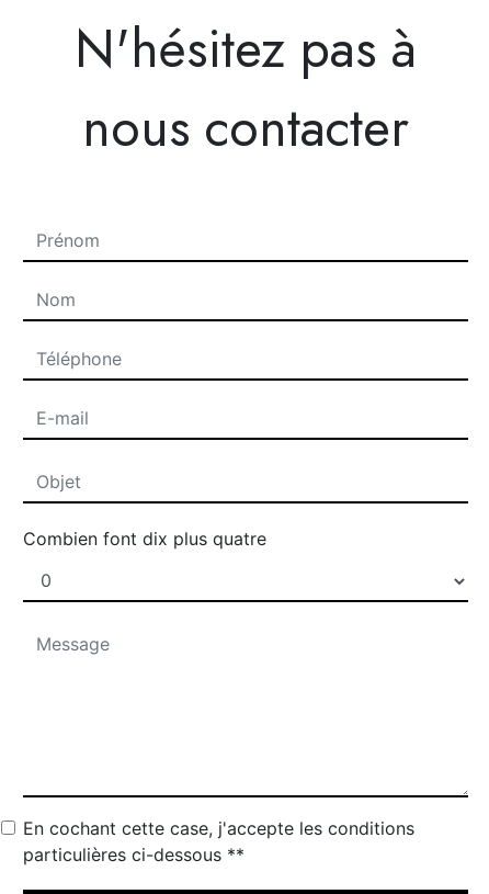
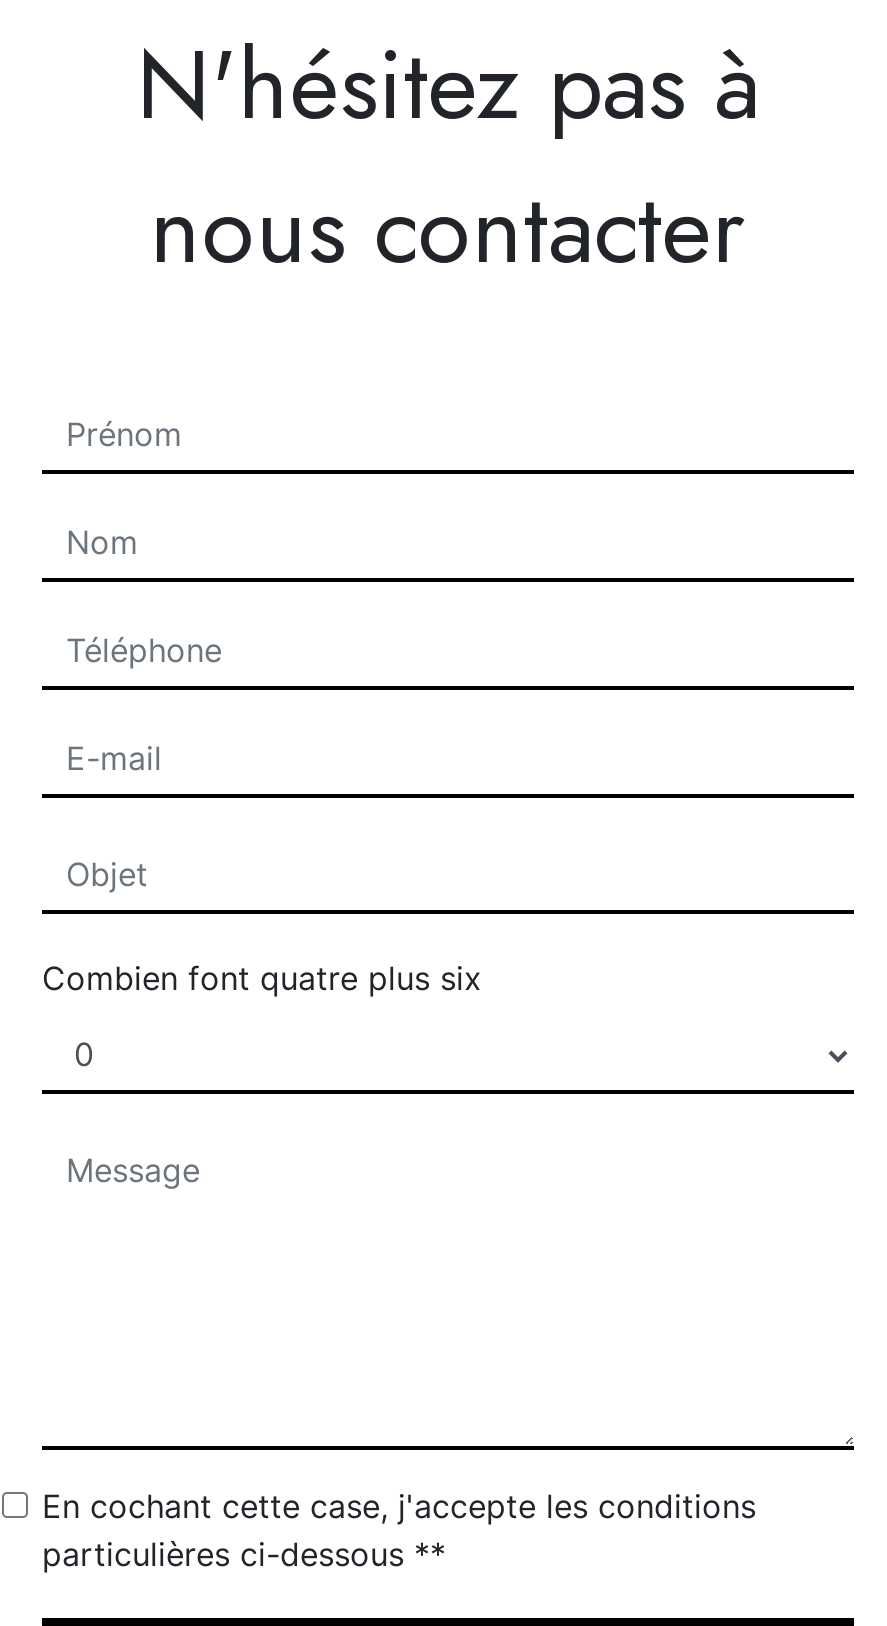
- Combien font dix plus quatre
+ Combien font quatre plus six
